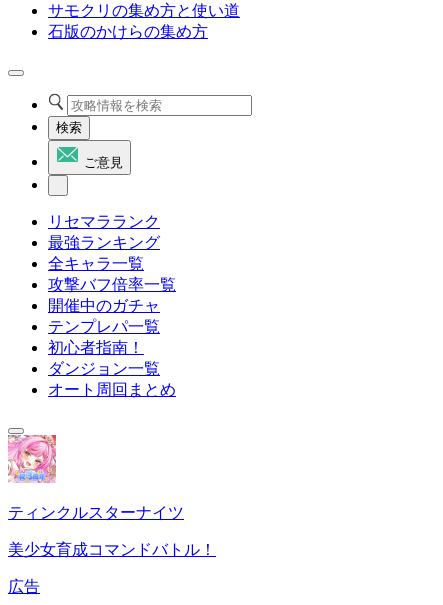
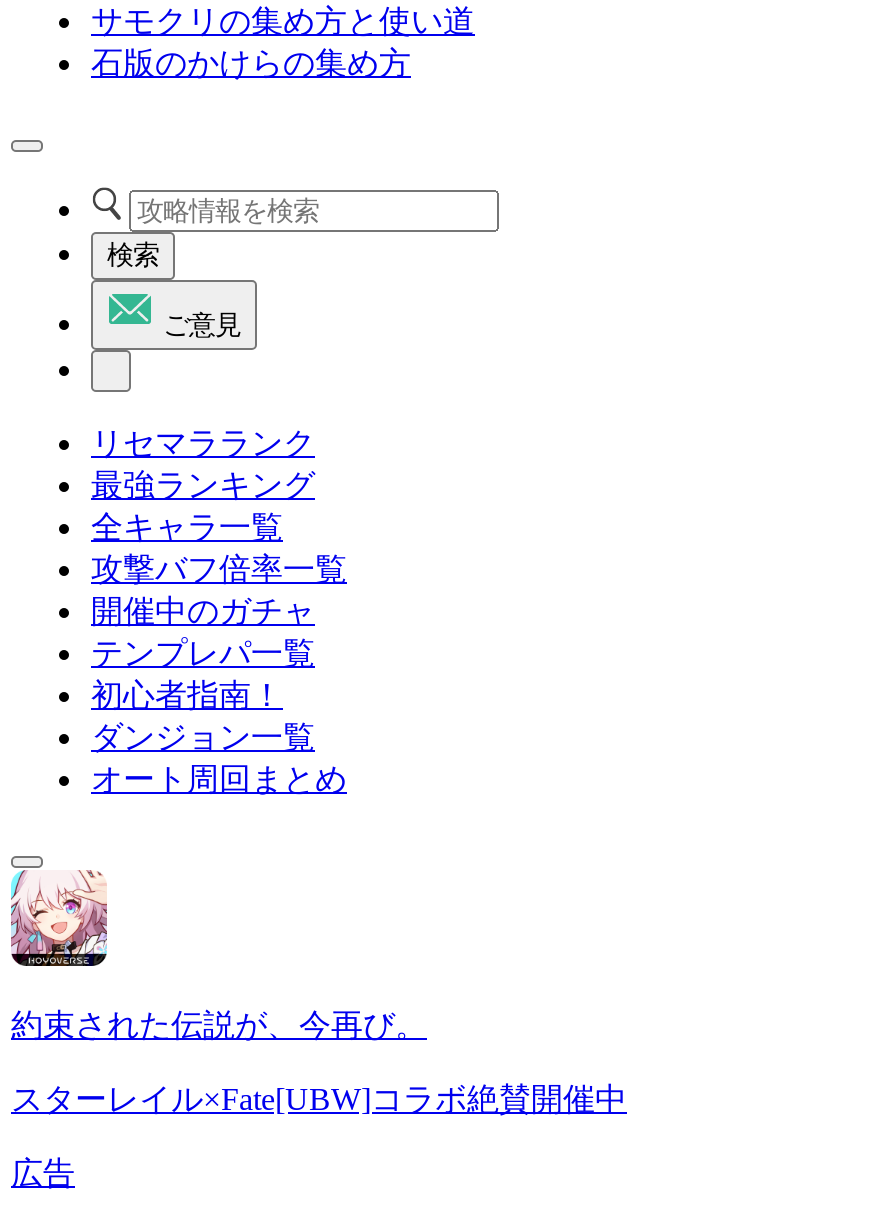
- [image]
- ティンクルスターナイツ
+ [image]
+ 約束された伝説が、今再び。

- 美少女育成コマンドバトル！
+ スターレイル×Fate[UBW]コラボ絶賛開催中
